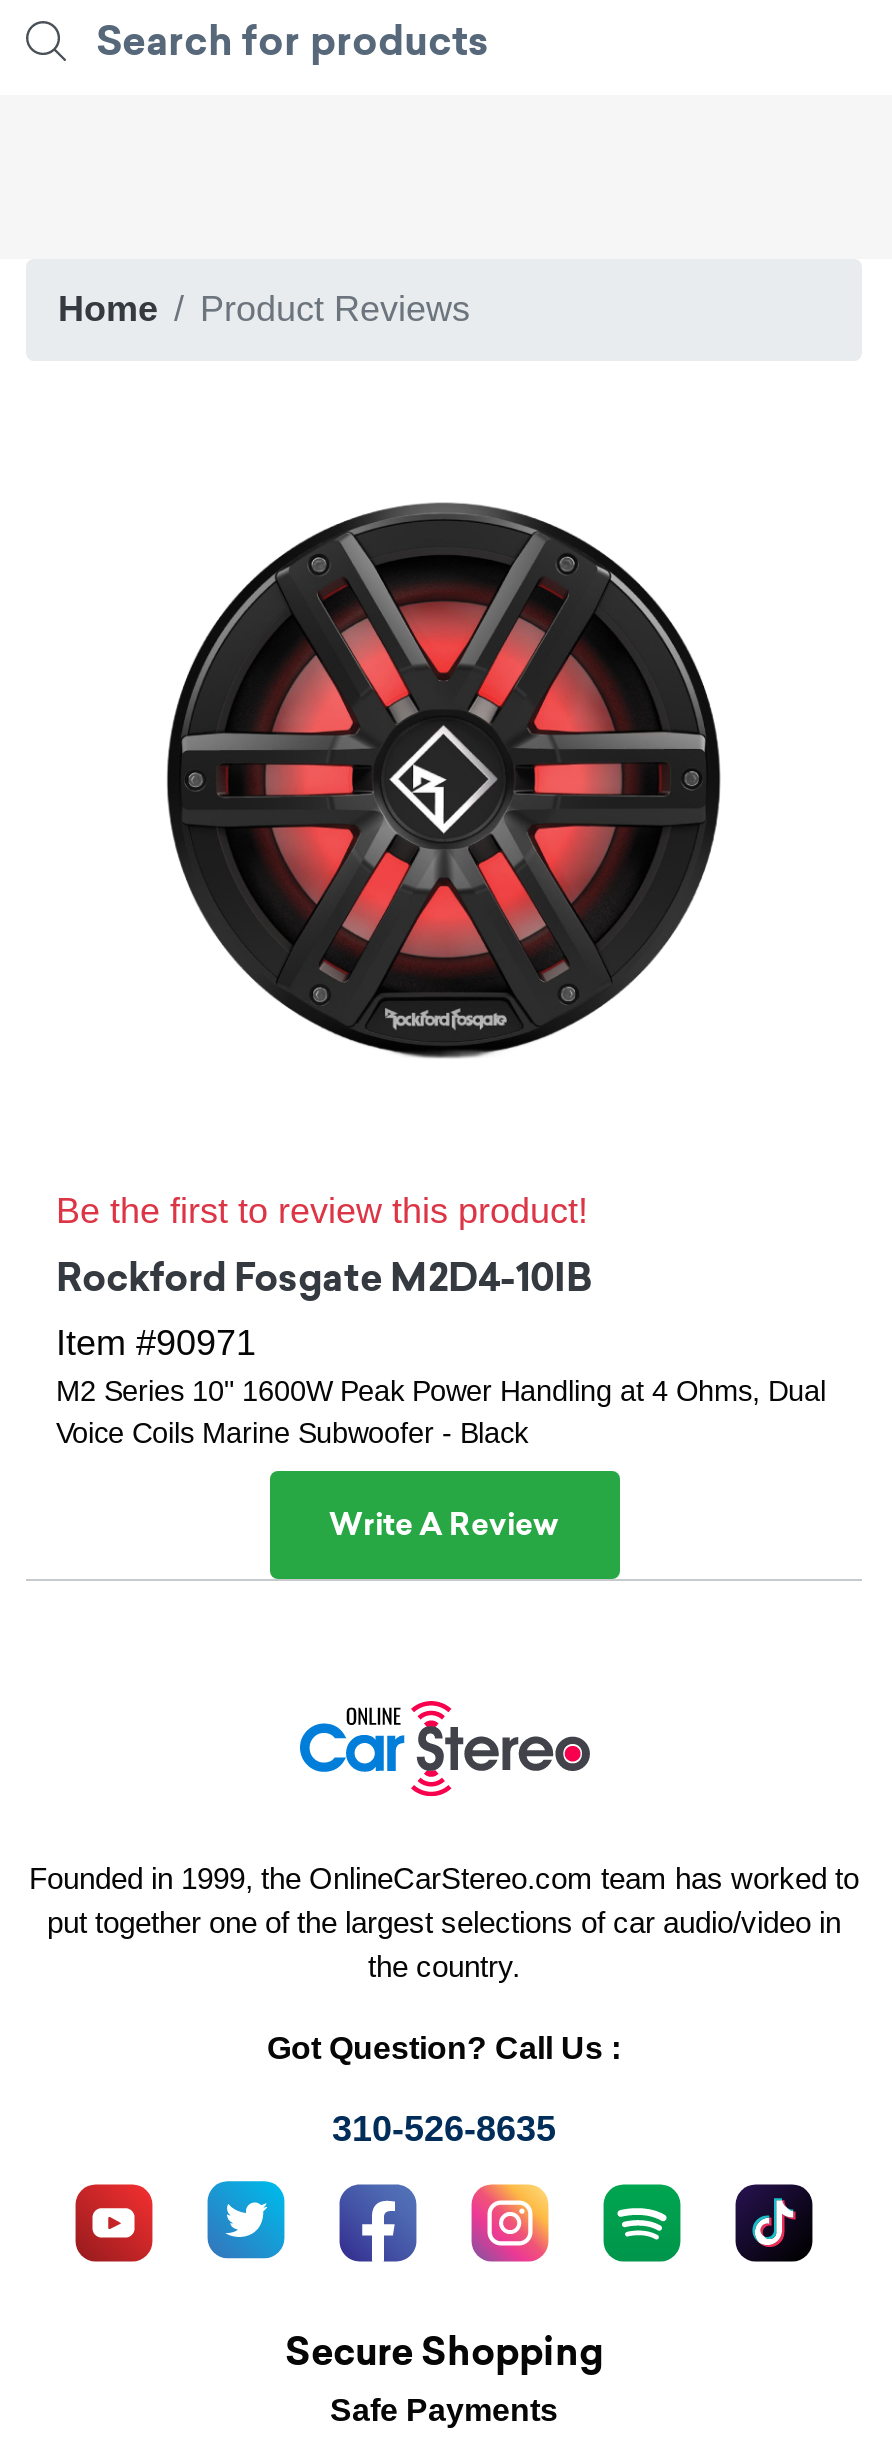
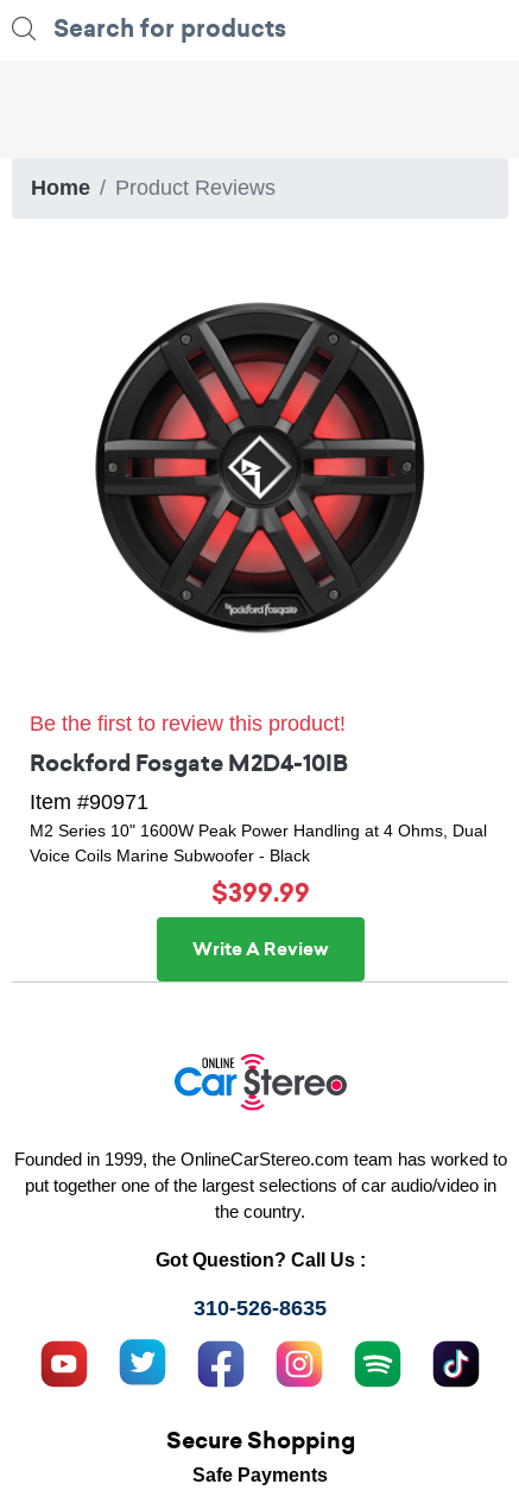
+ $399.99
